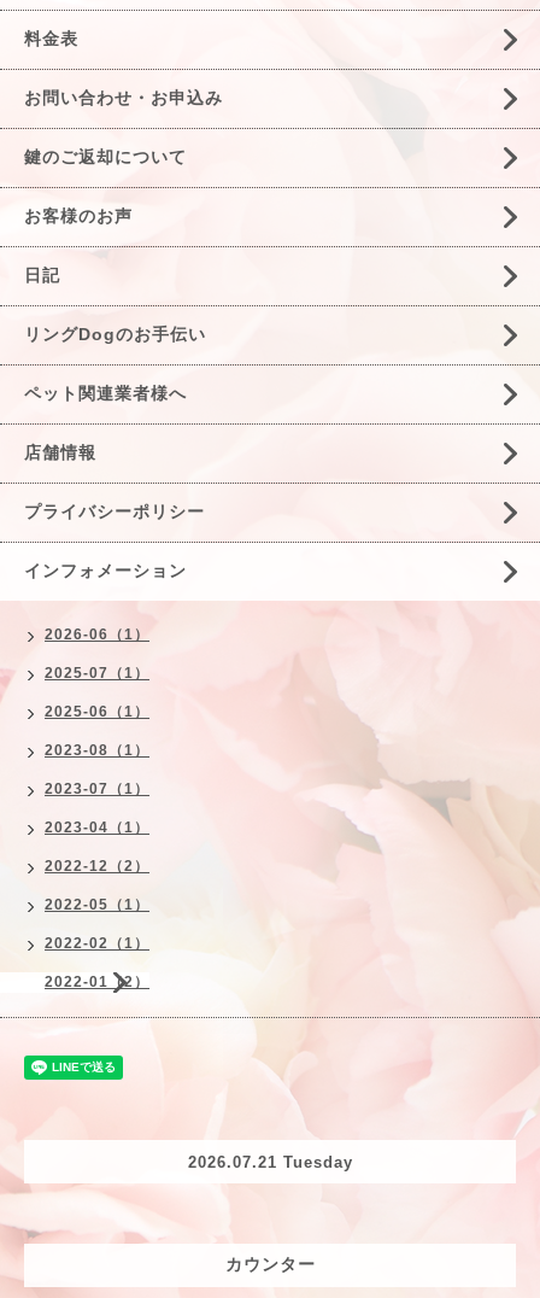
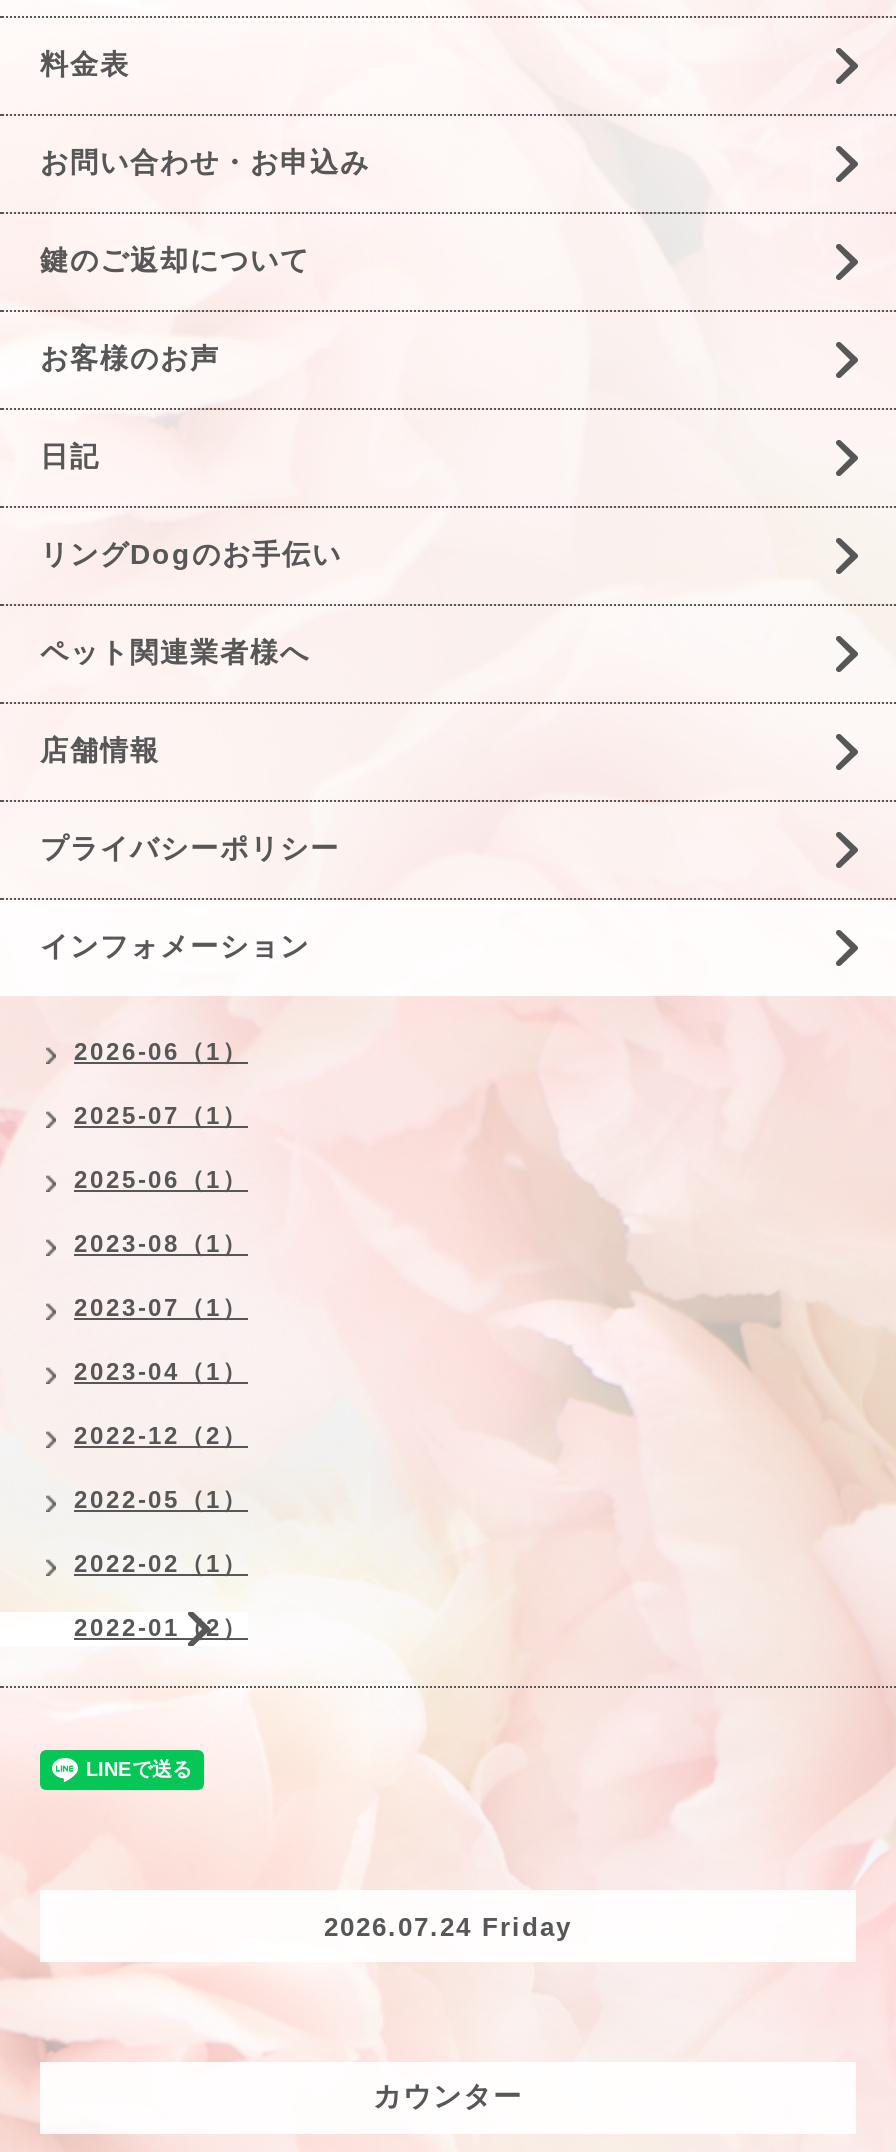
- 2026.07.21 Tuesday
+ 2026.07.24 Friday
